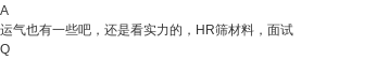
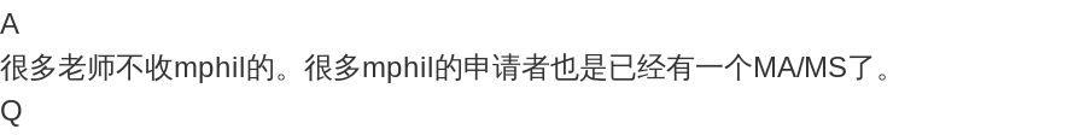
- 运气也有一些吧，还是看实力的，HR筛材料，面试
+ 很多老师不收mphil的。很多mphil的申请者也是已经有一个MA/MS了。
